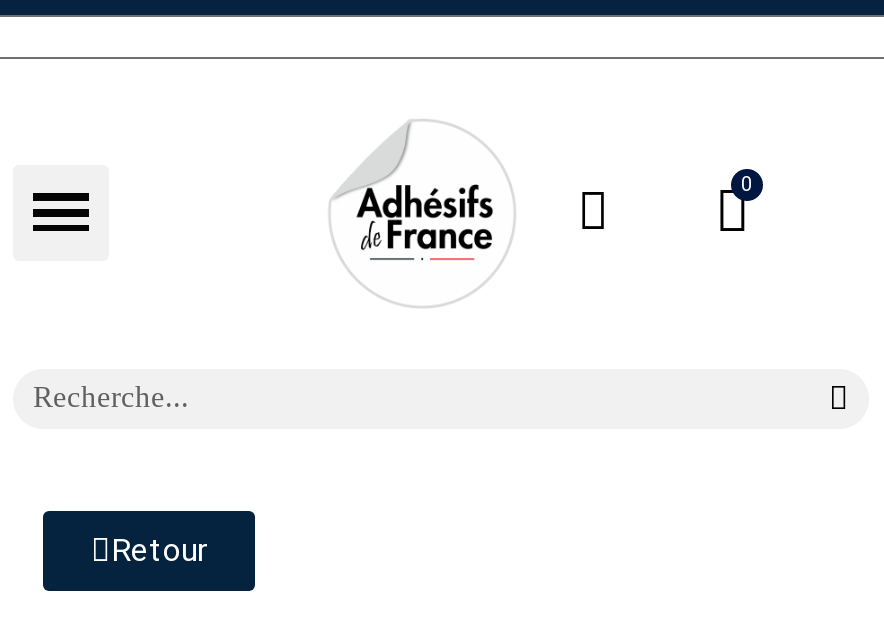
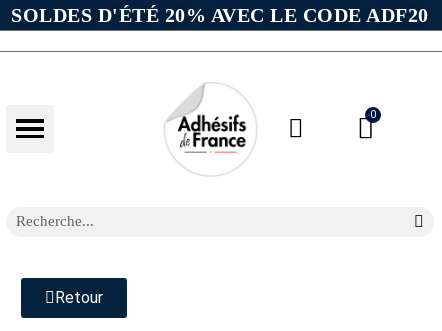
+ SOLDES D'ÉTÉ 20% AVEC LE CODE ADF20
